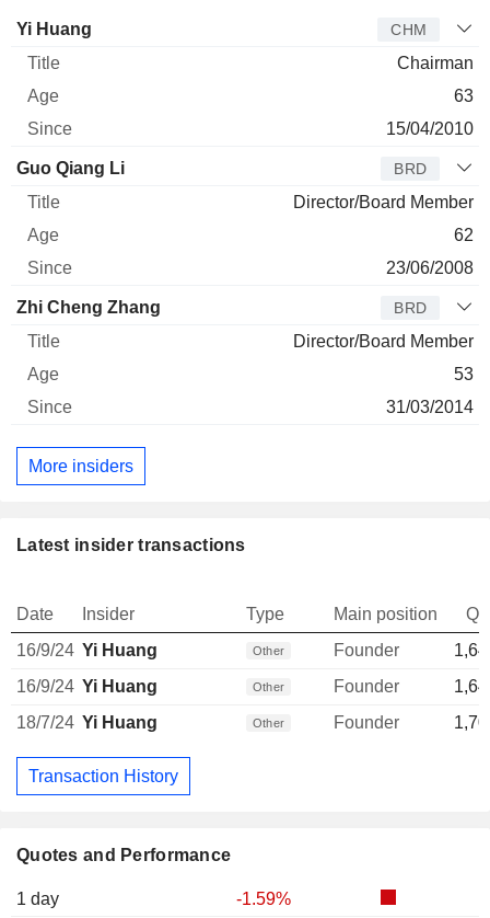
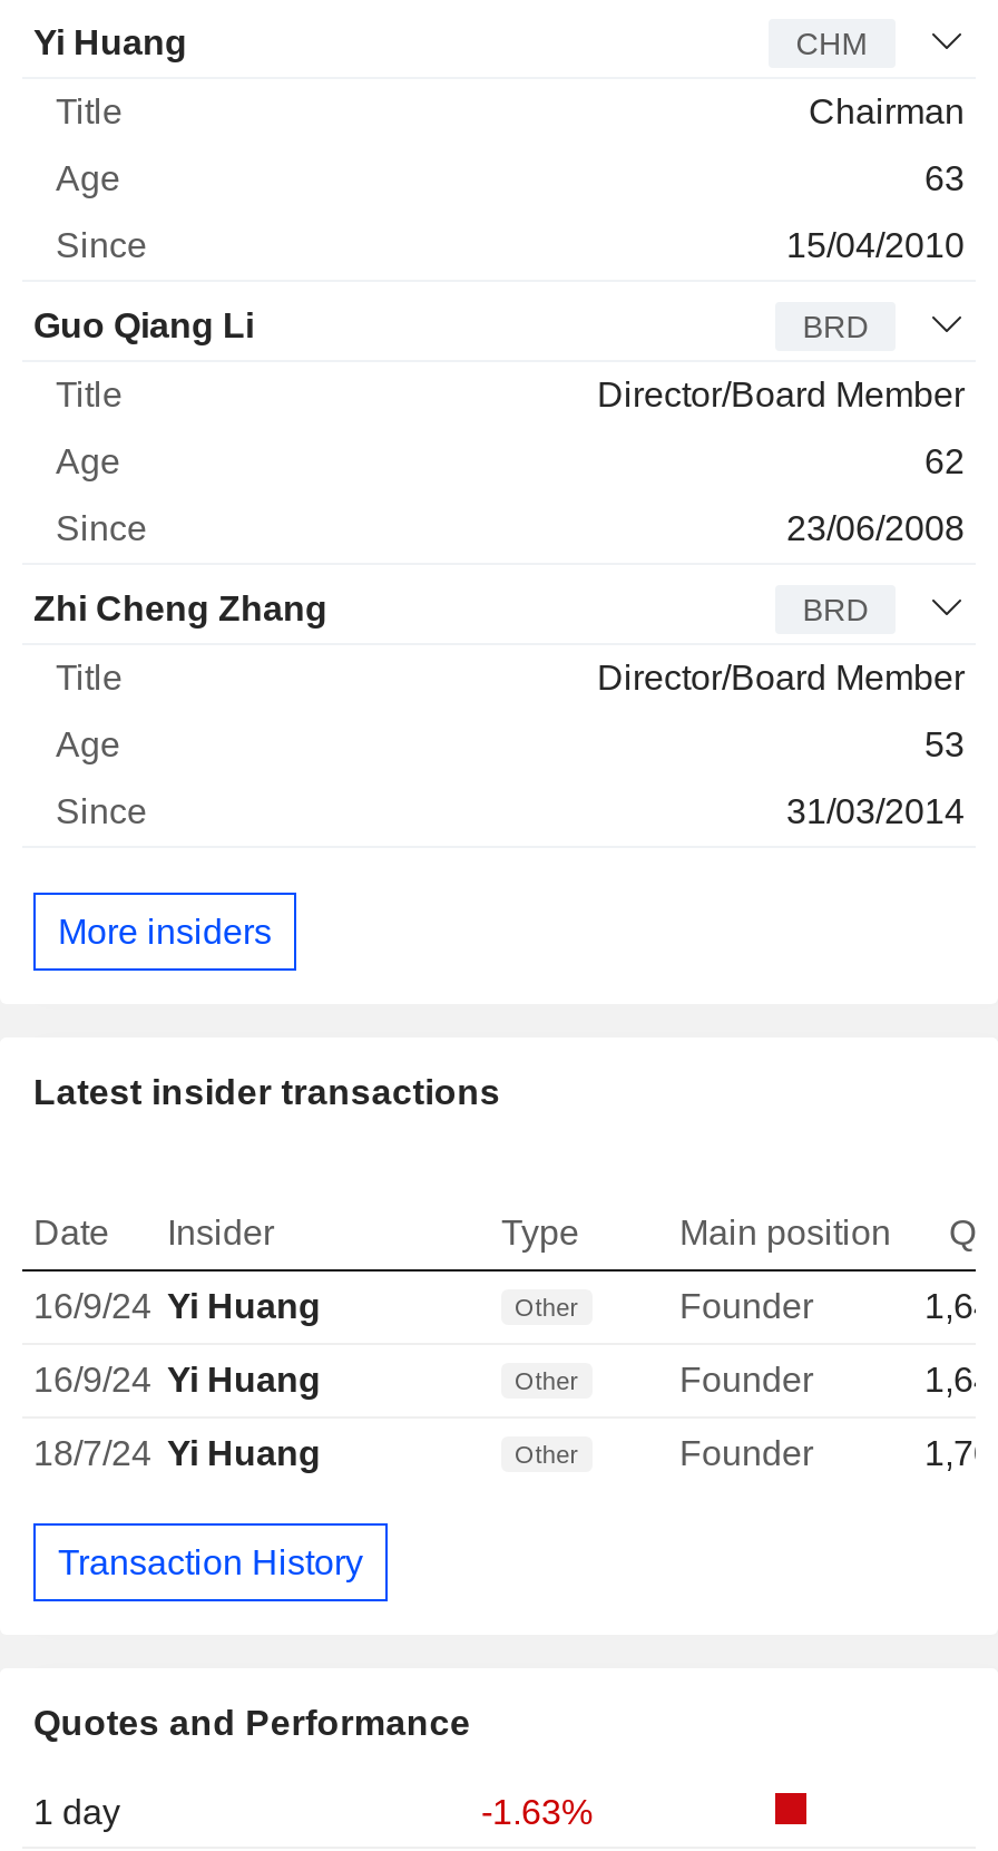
- -1.59%
+ -1.63%
